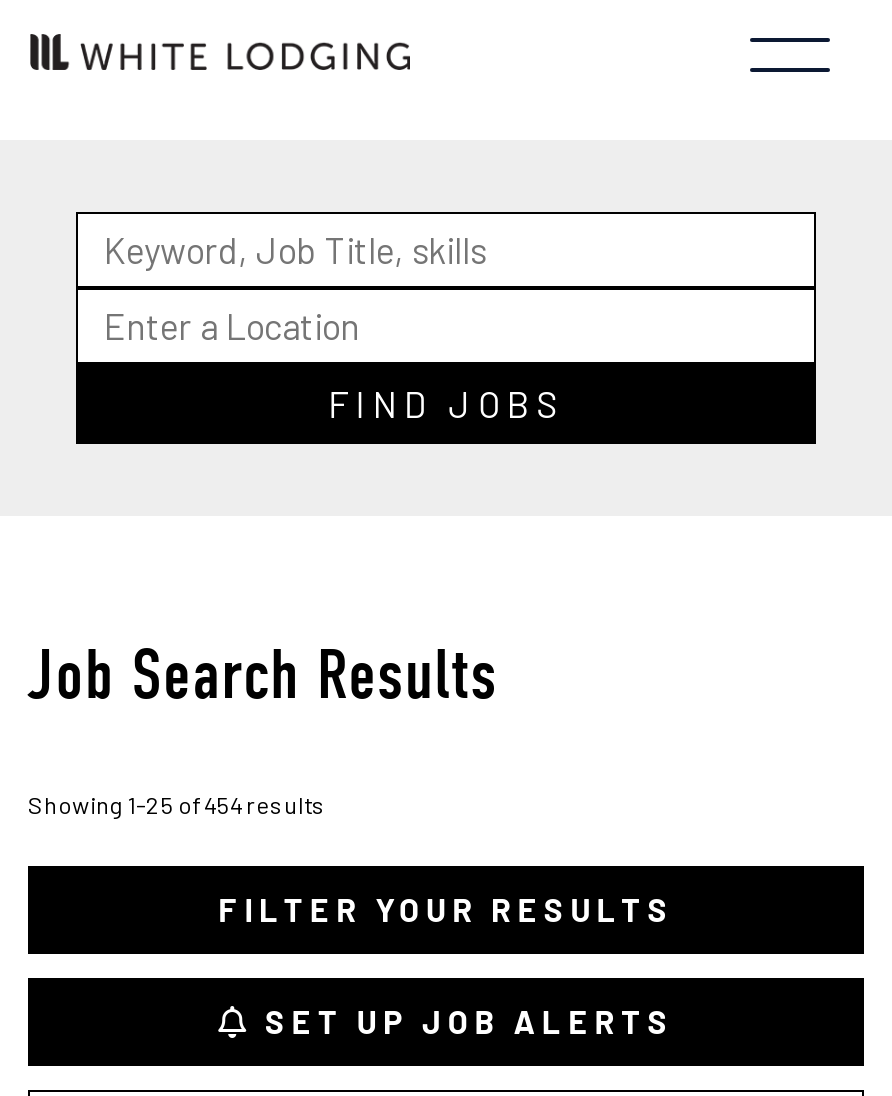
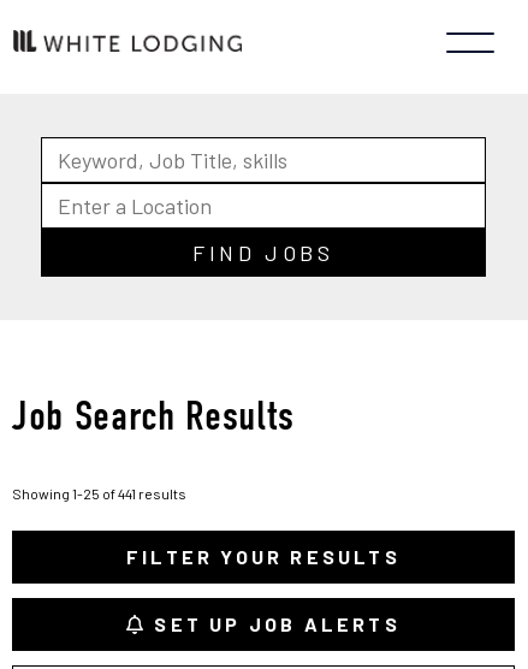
- Showing 1-25 of 454 results
+ Showing 1-25 of 441 results
